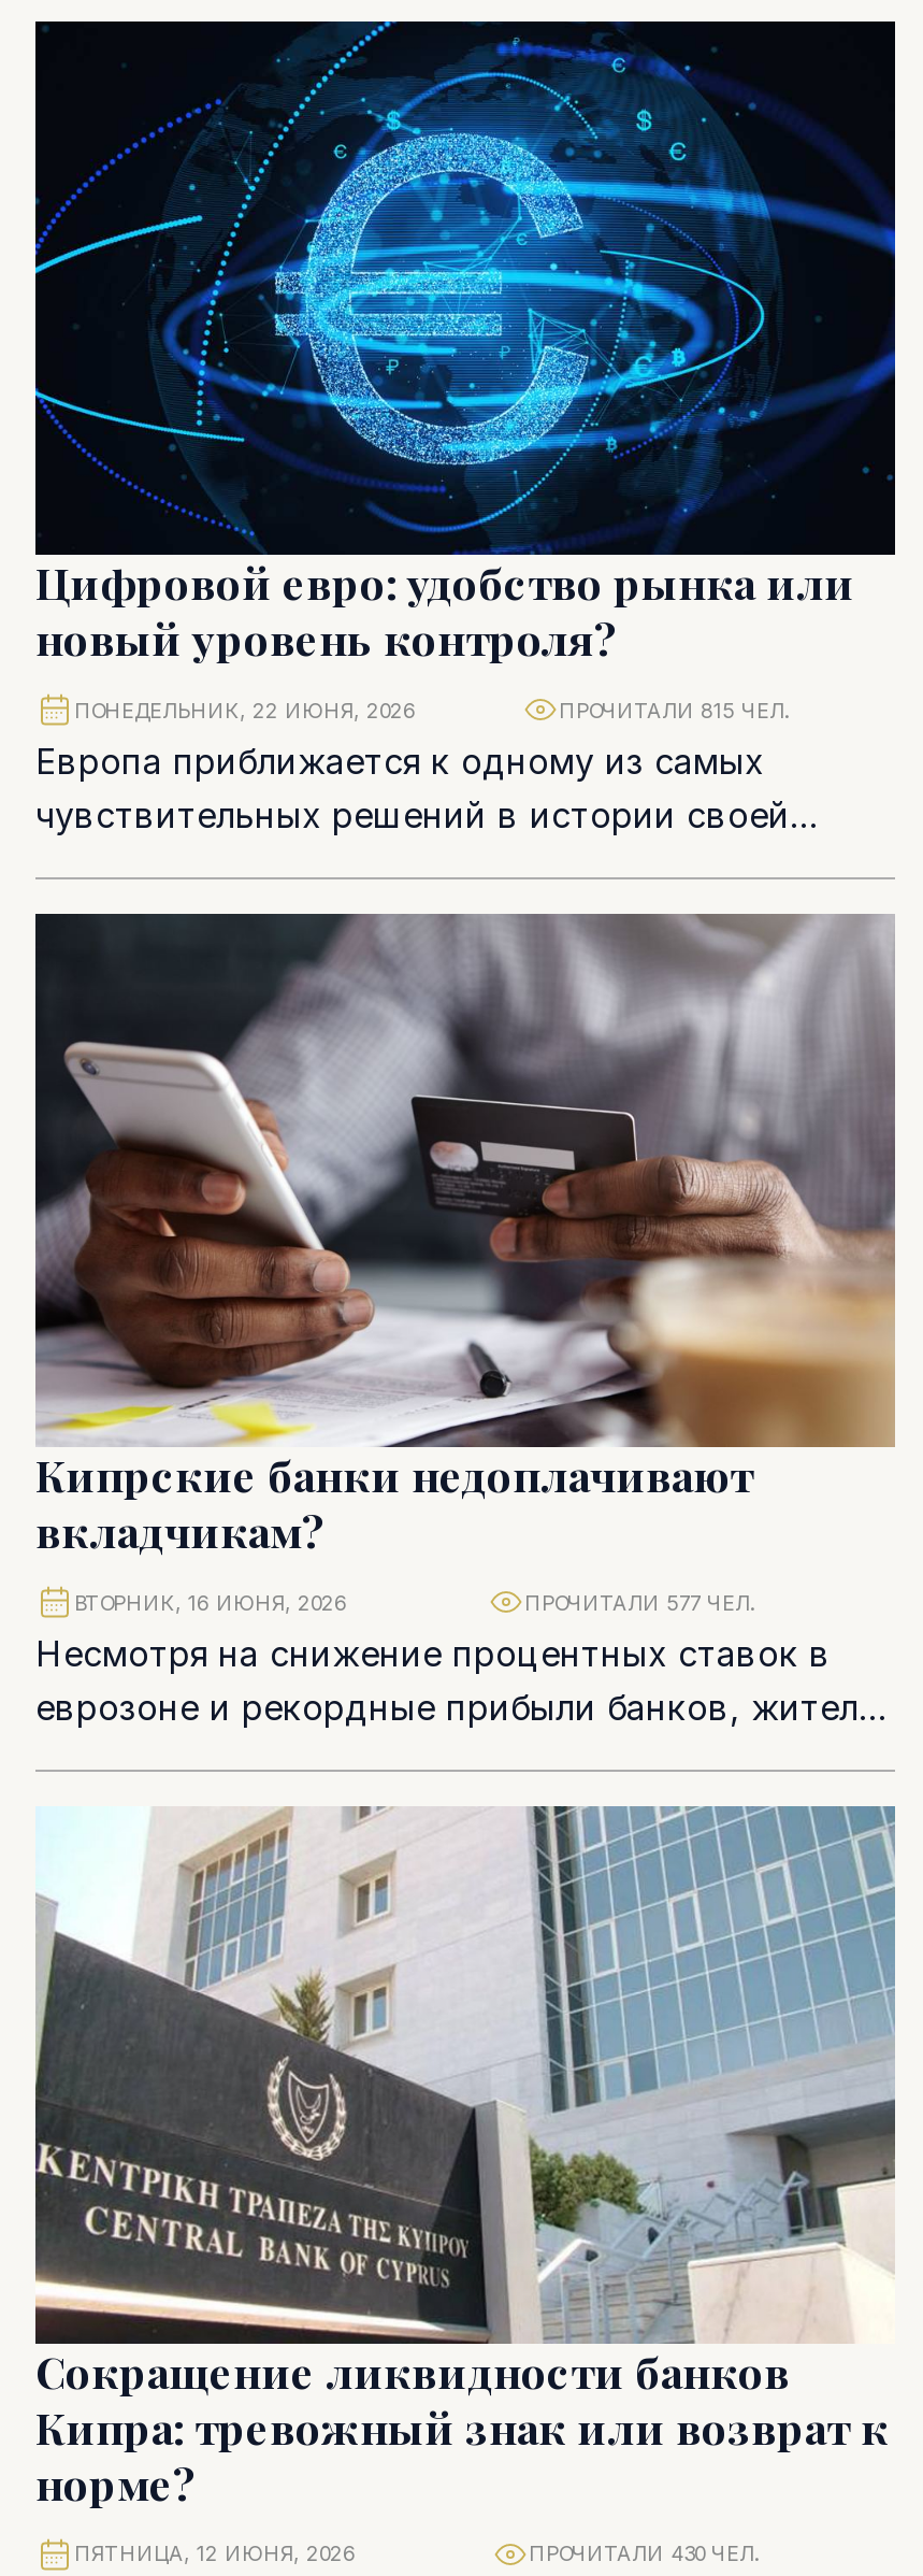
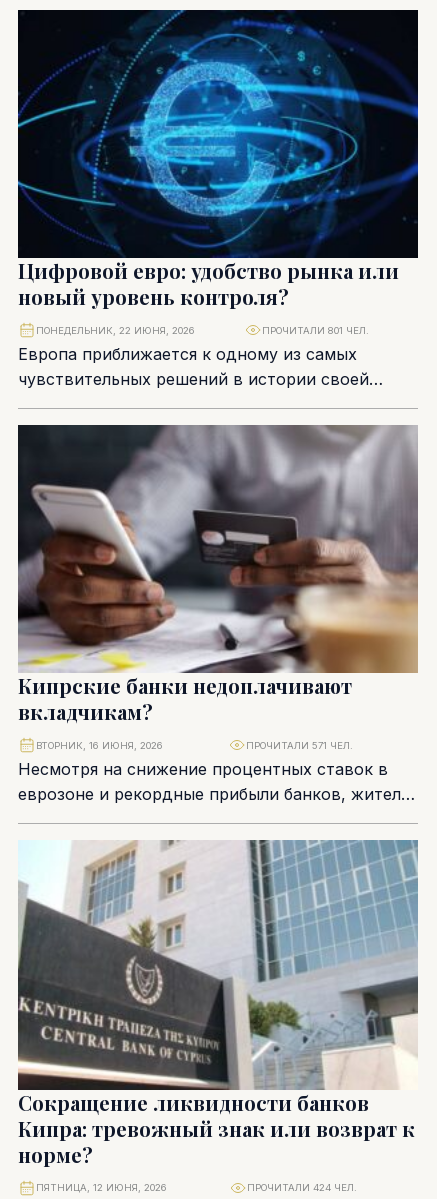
- ПРОЧИТАЛИ 815 ЧЕЛ.
+ ПРОЧИТАЛИ 801 ЧЕЛ.

- ПРОЧИТАЛИ 577 ЧЕЛ.
+ ПРОЧИТАЛИ 571 ЧЕЛ.

- ПРОЧИТАЛИ 430 ЧЕЛ.
+ ПРОЧИТАЛИ 424 ЧЕЛ.
